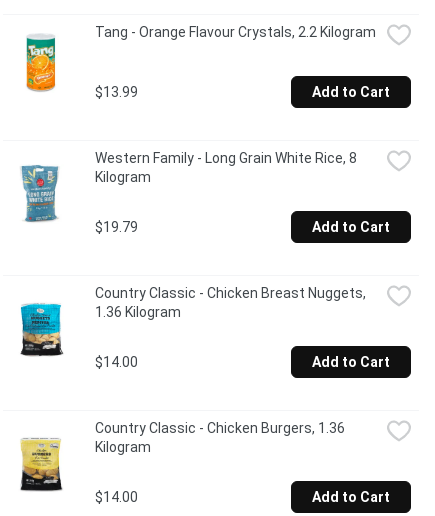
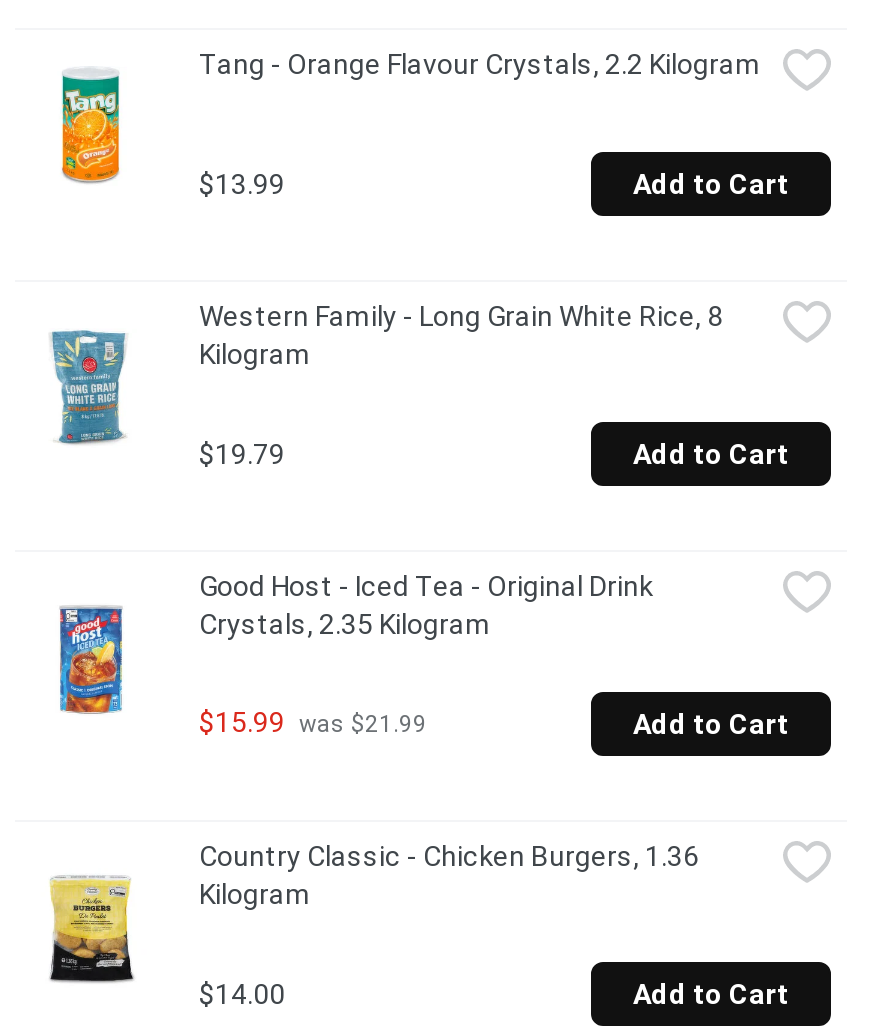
- [image]
- Country Classic - Chicken Breast Nuggets,
- 1.36 Kilogram
+ [image]
+ Good Host - Iced Tea - Original Drink
+ Crystals, 2.35 Kilogram

- $14.00
+ $15.99 was $21.99
